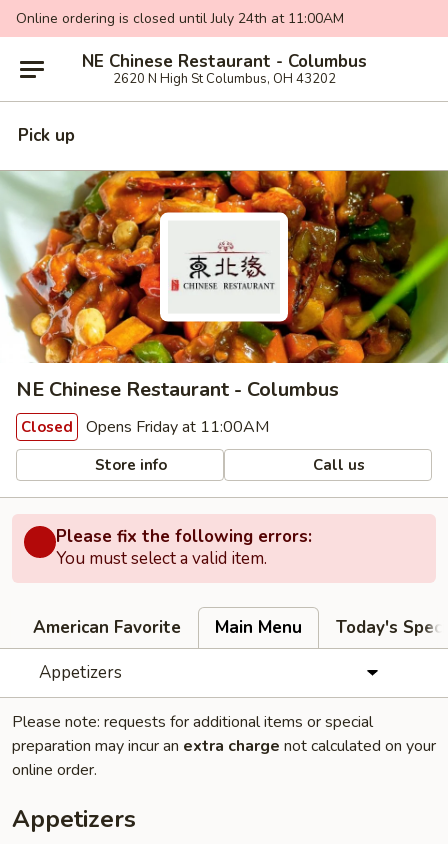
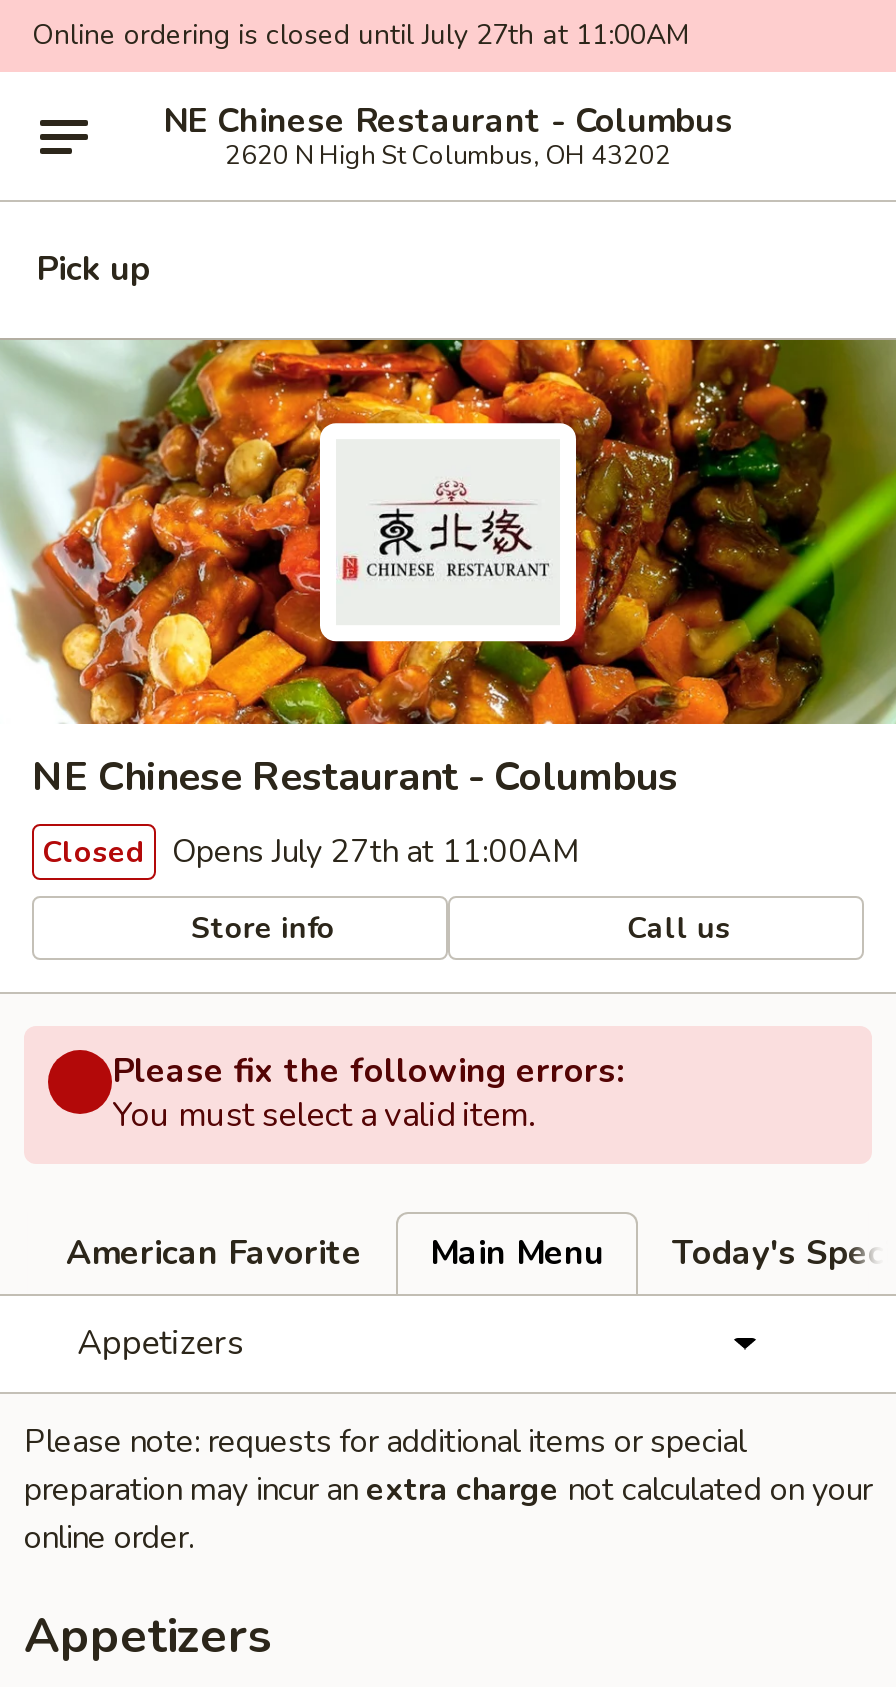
- Online ordering is closed until July 24th at 11:00AM
+ Online ordering is closed until July 27th at 11:00AM

- Closed Opens Friday at 11:00AM
+ Closed Opens July 27th at 11:00AM
